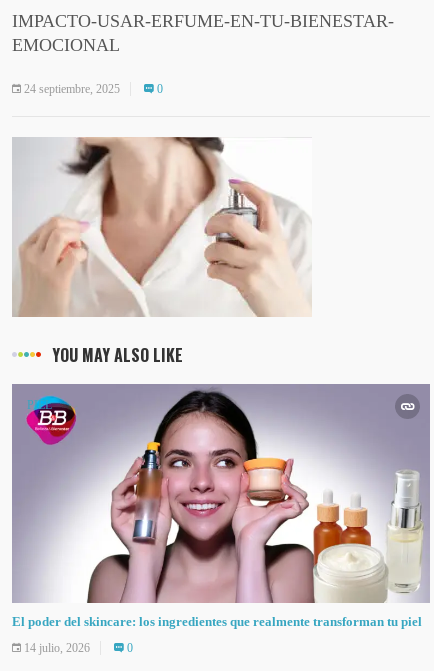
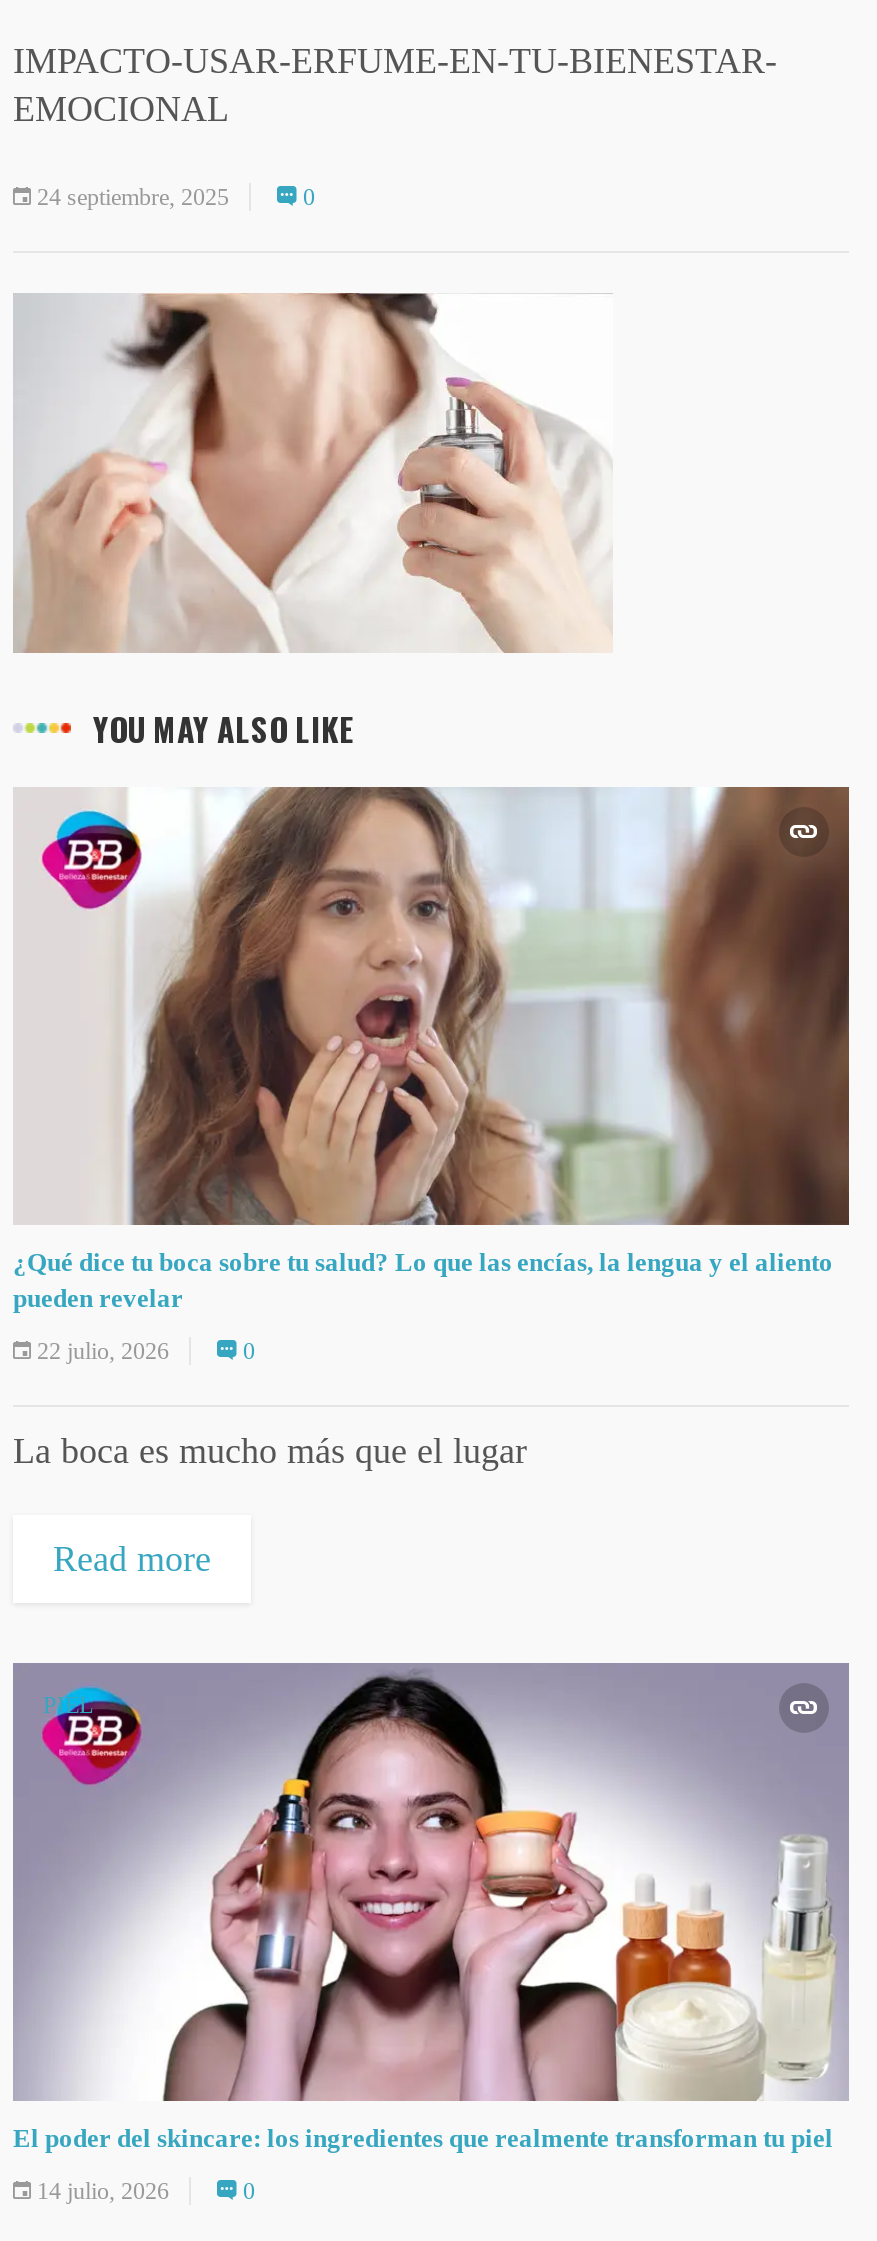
+ [image]
+ ¿Qué dice tu boca sobre tu salud? Lo que las encías, la lengua y el aliento
+ pueden revelar
+ 22 julio, 2026
+ 0
+ La boca es mucho más que el lugar
+ Read more
